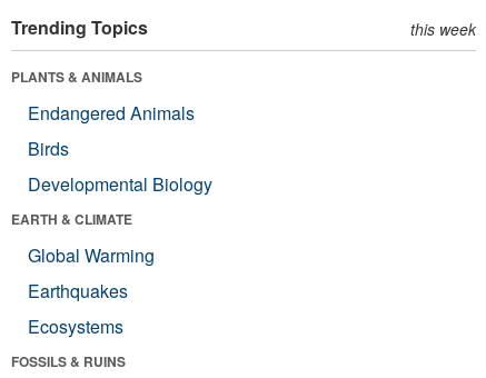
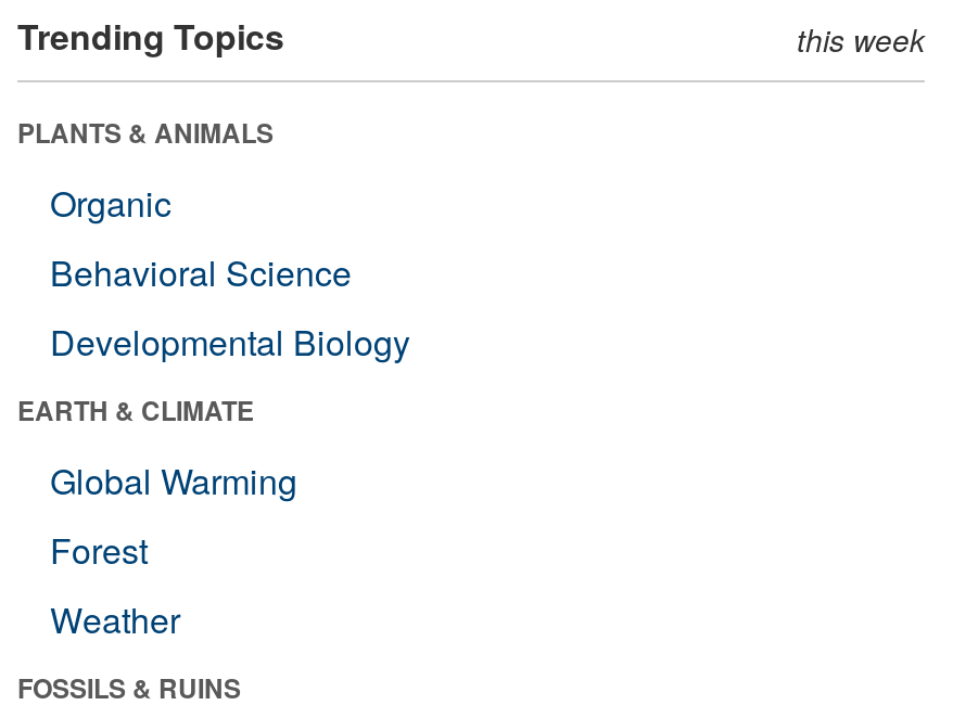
- Endangered Animals
- Birds
+ Organic
+ Behavioral Science

- Earthquakes
- Ecosystems
+ Forest
+ Weather
